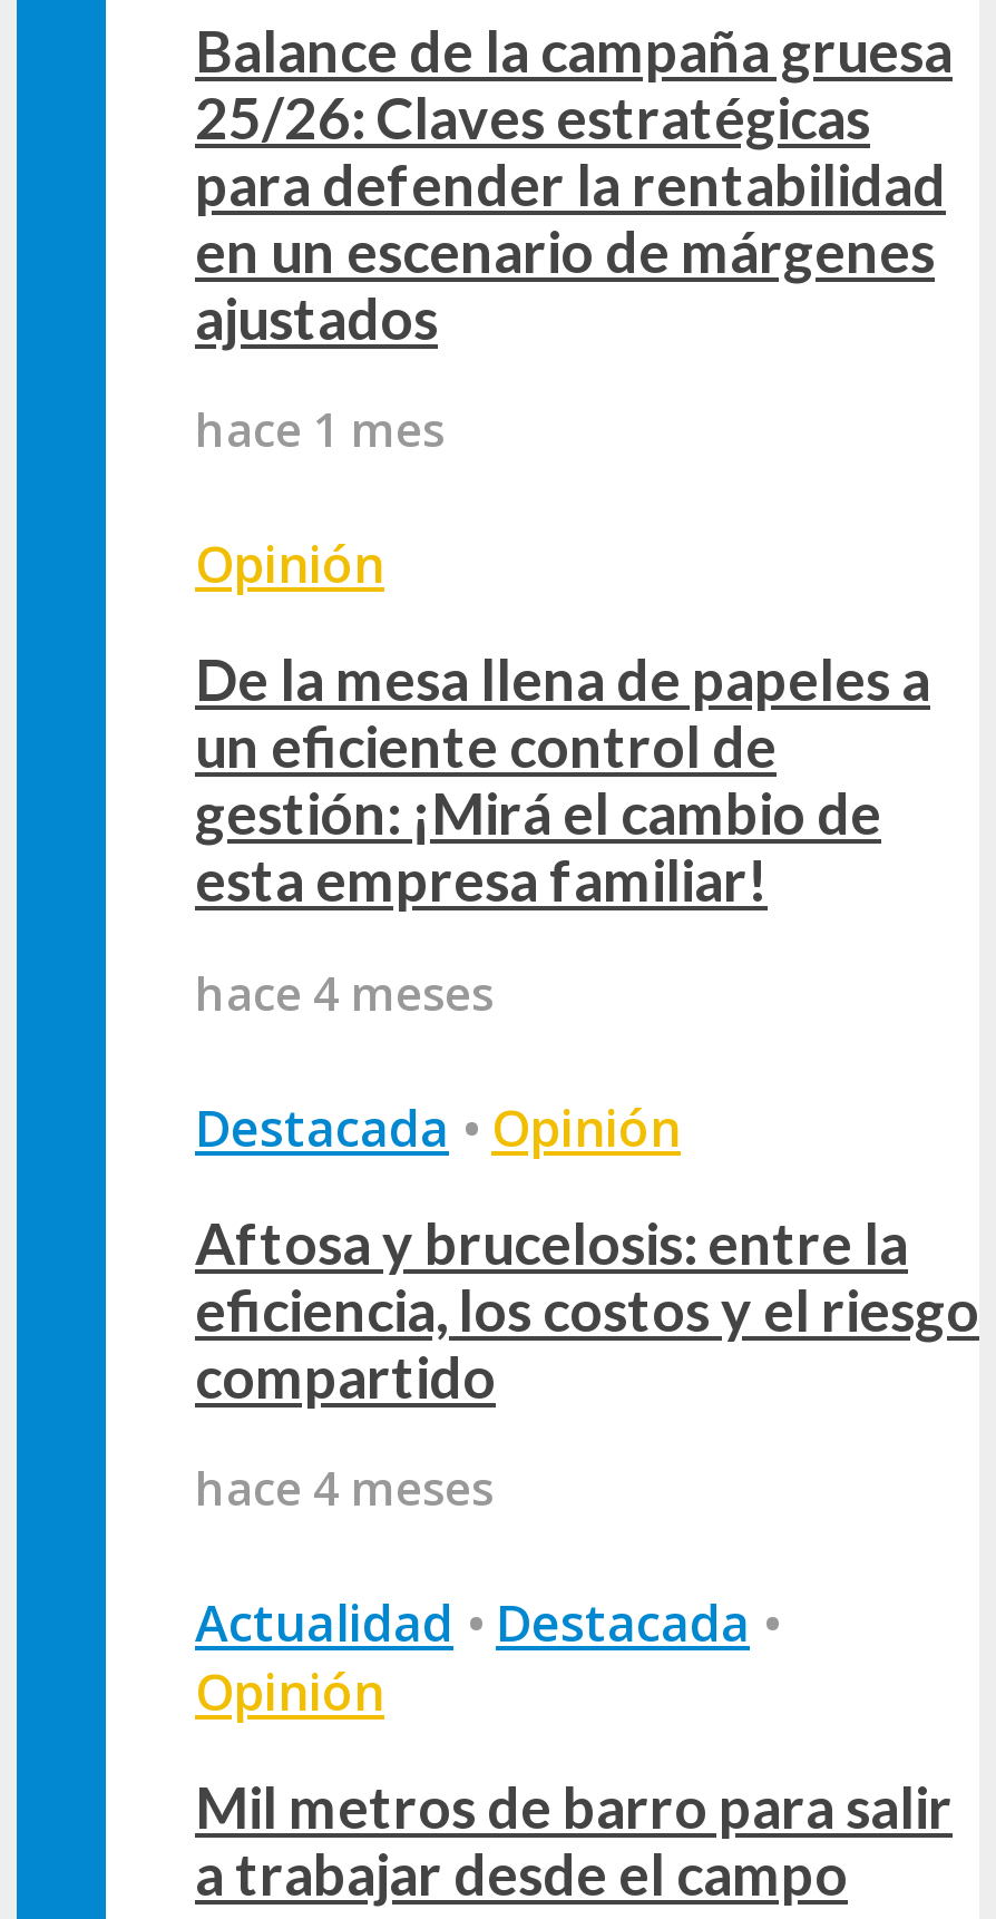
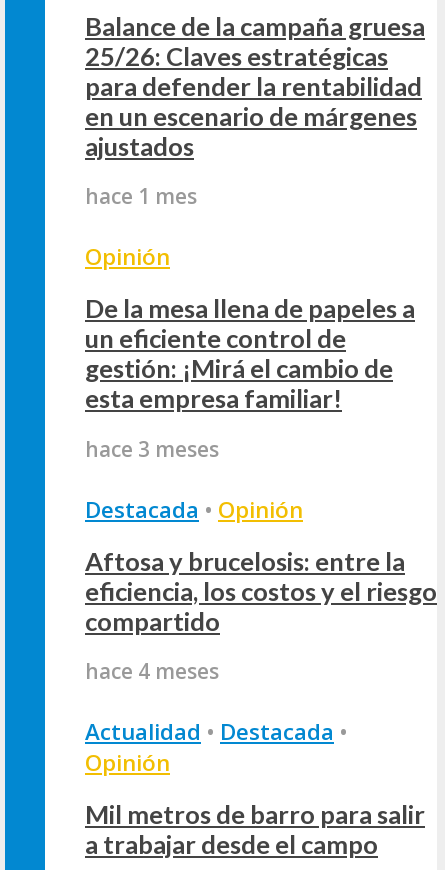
- hace 4 meses
+ hace 3 meses
